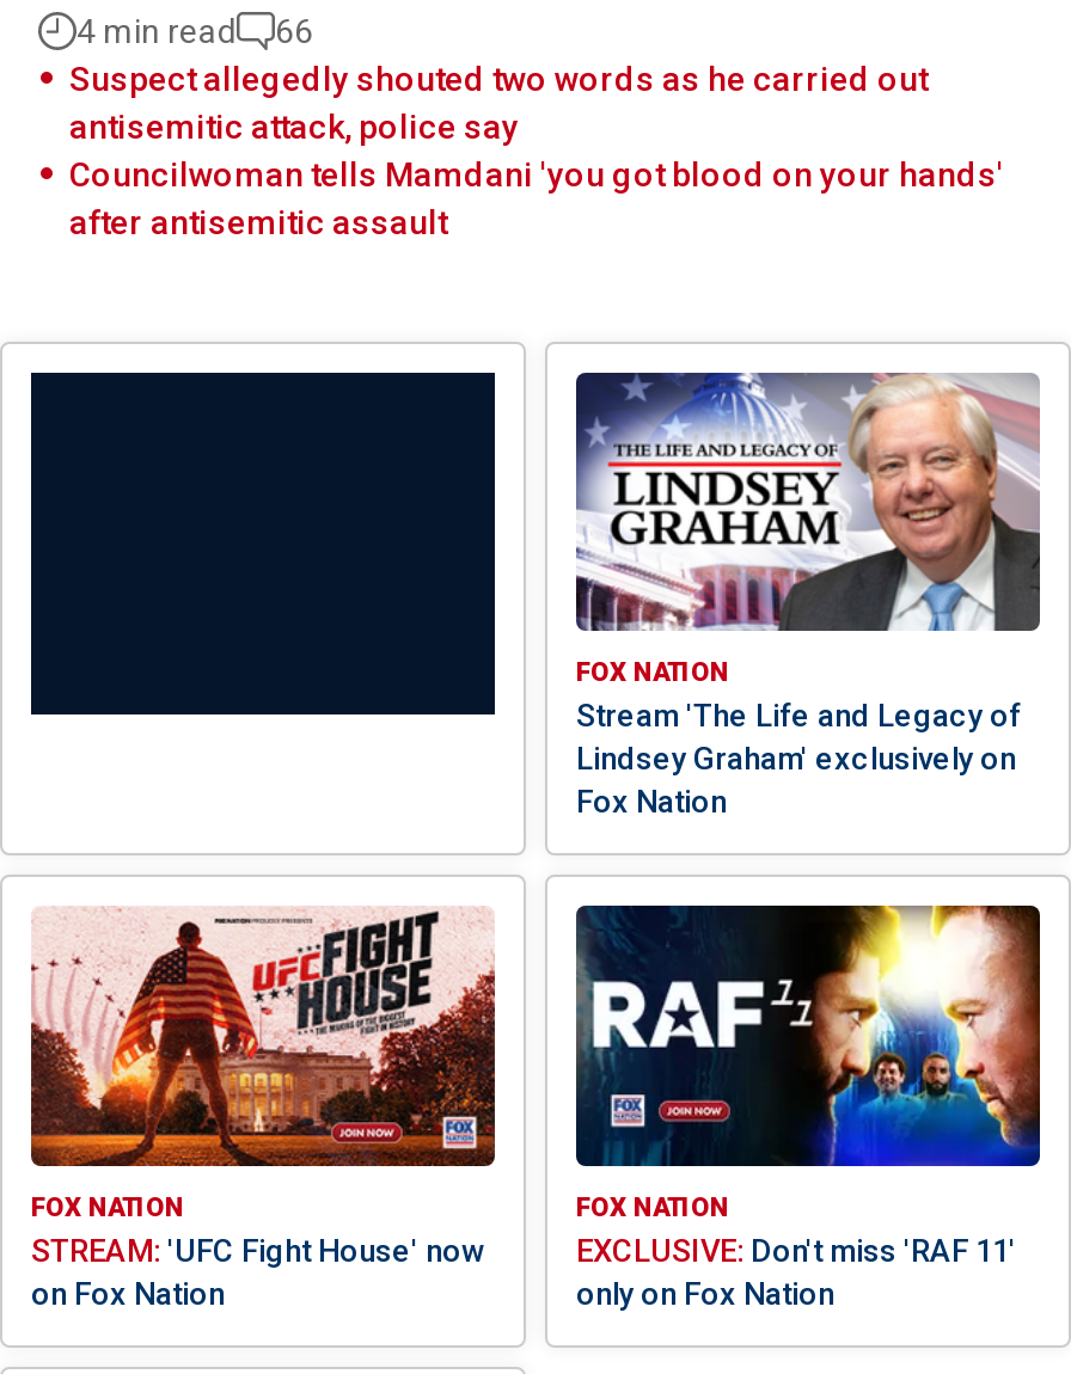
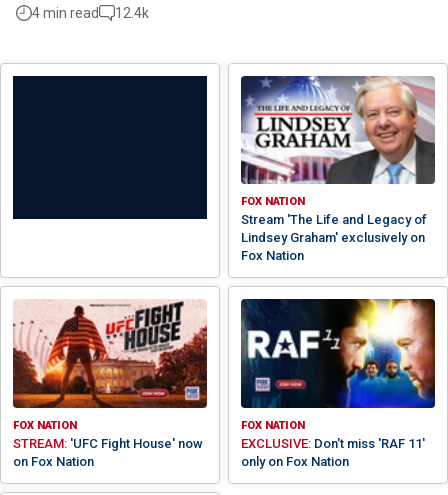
- 66
- Suspect allegedly shouted two words as he carried out
- antisemitic attack, police say
- Councilwoman tells Mamdani 'you got blood on your hands'
- after antisemitic assault
+ 12.4k
